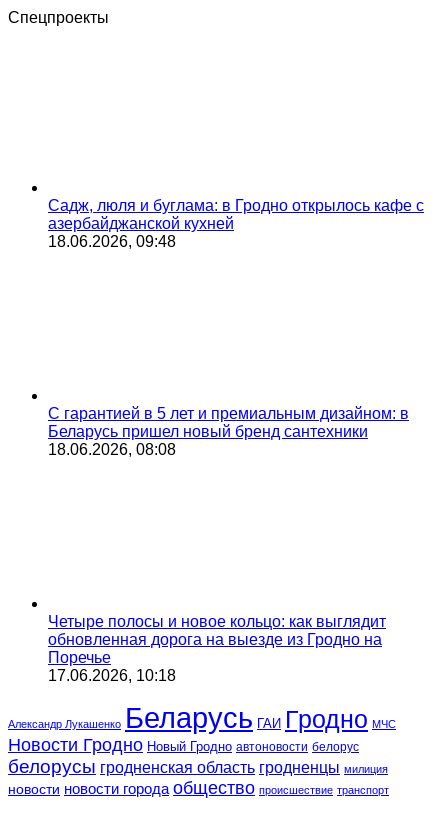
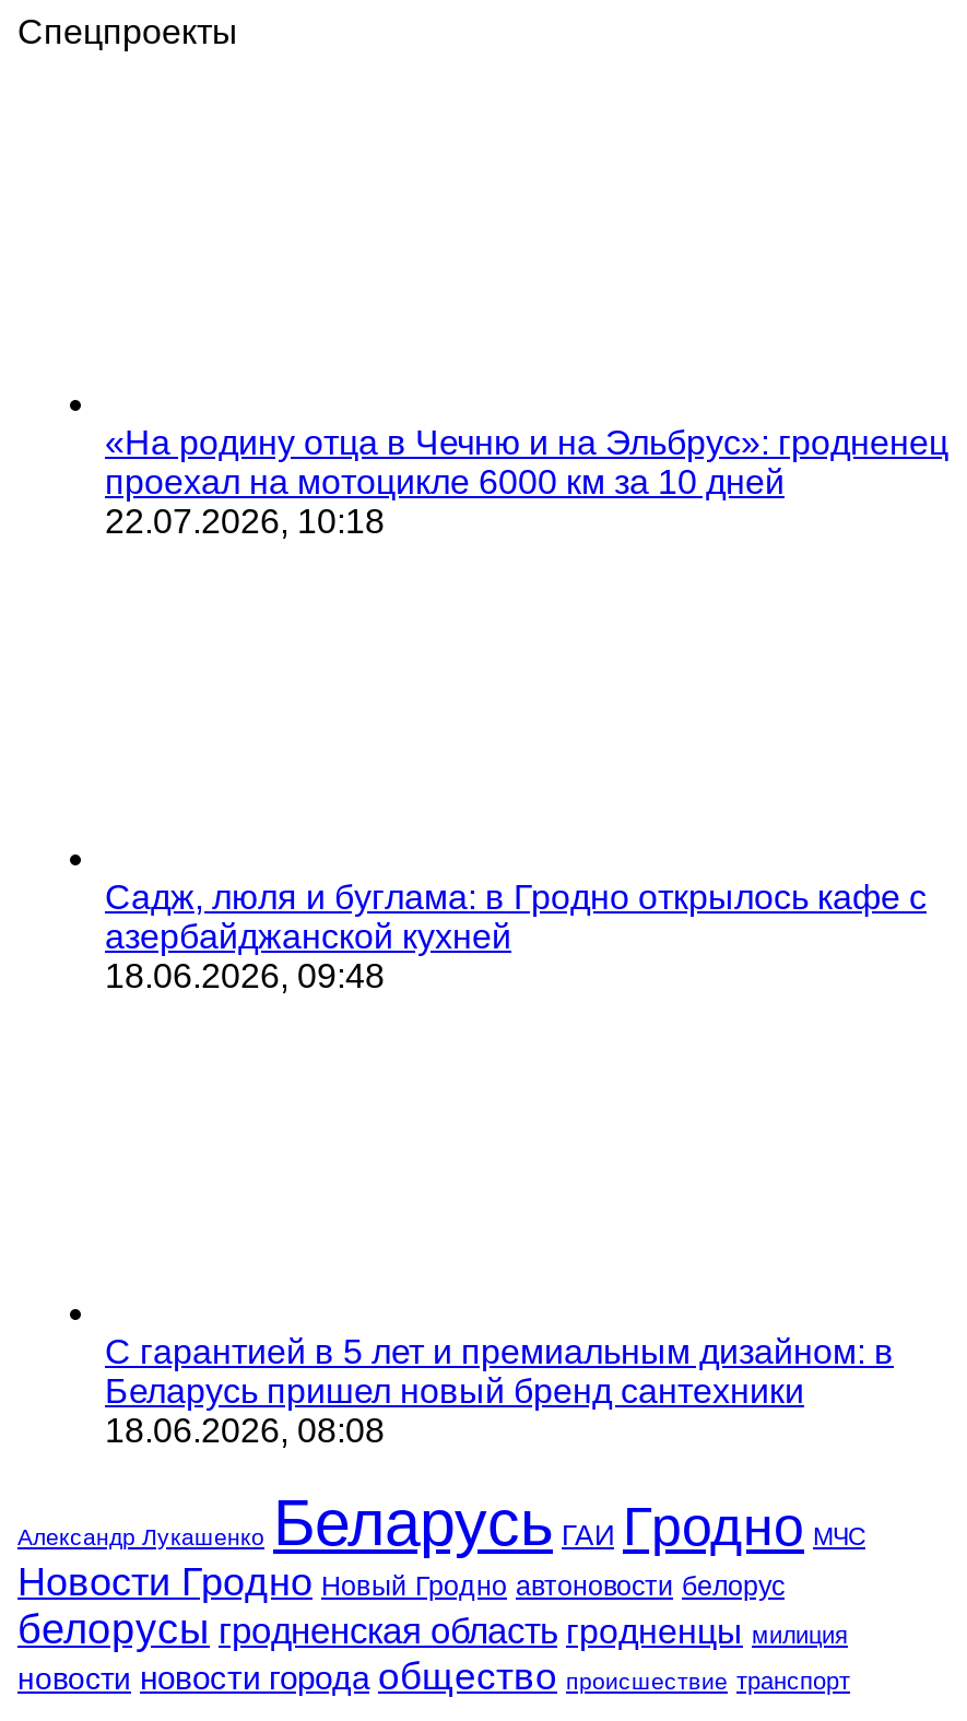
+ «На родину отца в Чечню и на Эльбрус»: гродненец
+ проехал на мотоцикле 6000 км за 10 дней
+ 22.07.2026, 10:18

moved down: Садж, люля и буглама: в Гродно открылось кафе с | азербайджанской кухней | 18.06.2026, 09:48 | С гарантией в 5 лет и премиальным дизайном: в | Беларусь пришел новый бренд сантехники | 18.06.2026, 08:08

- Четыре полосы и новое кольцо: как выглядит
- обновленная дорога на выезде из Гродно на
- Поречье
- 17.06.2026, 10:18
